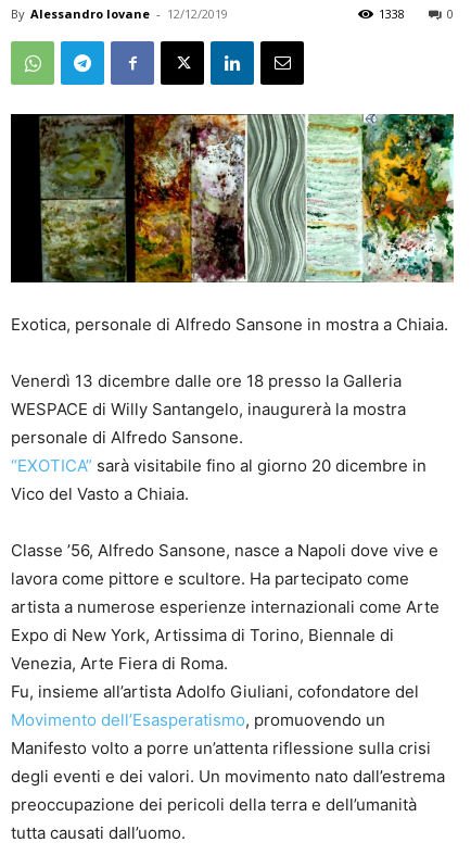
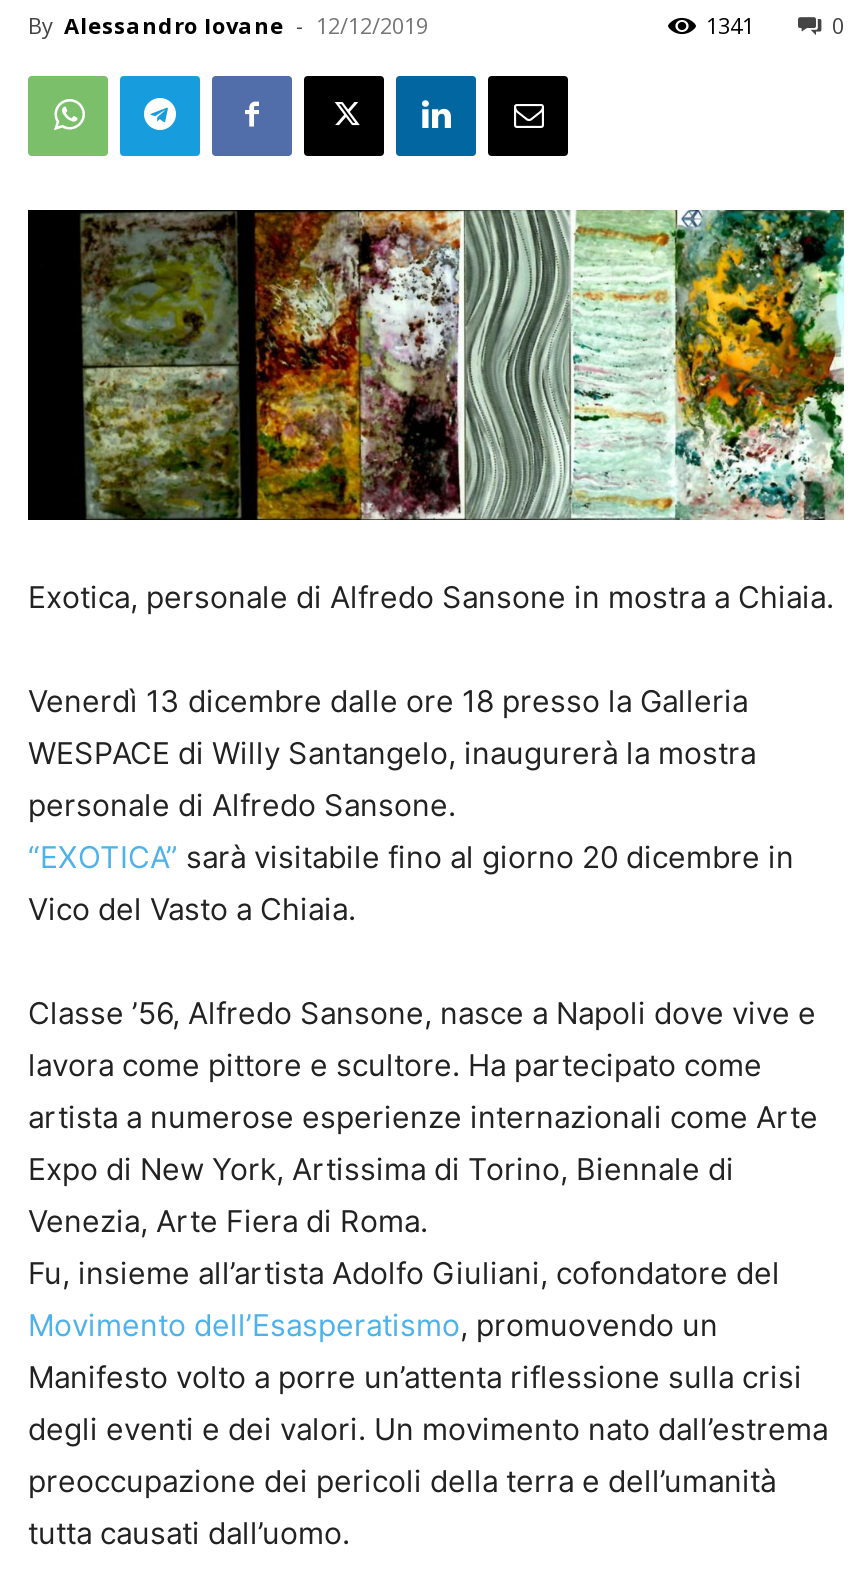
- 1338
+ 1341
